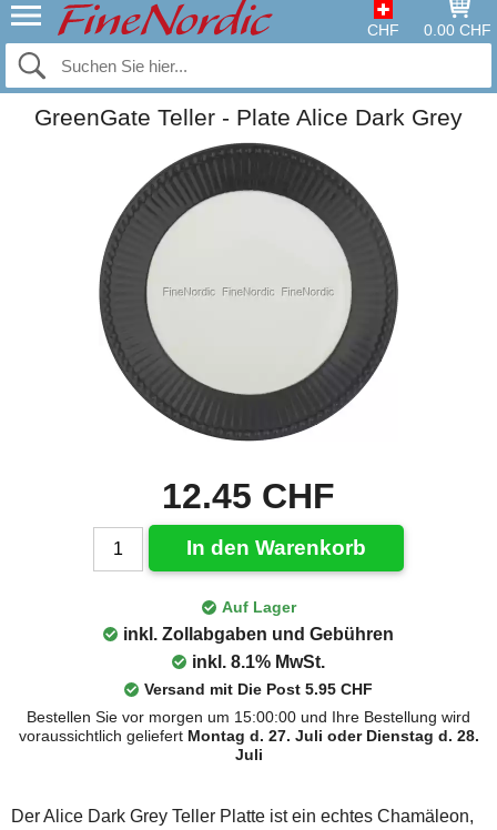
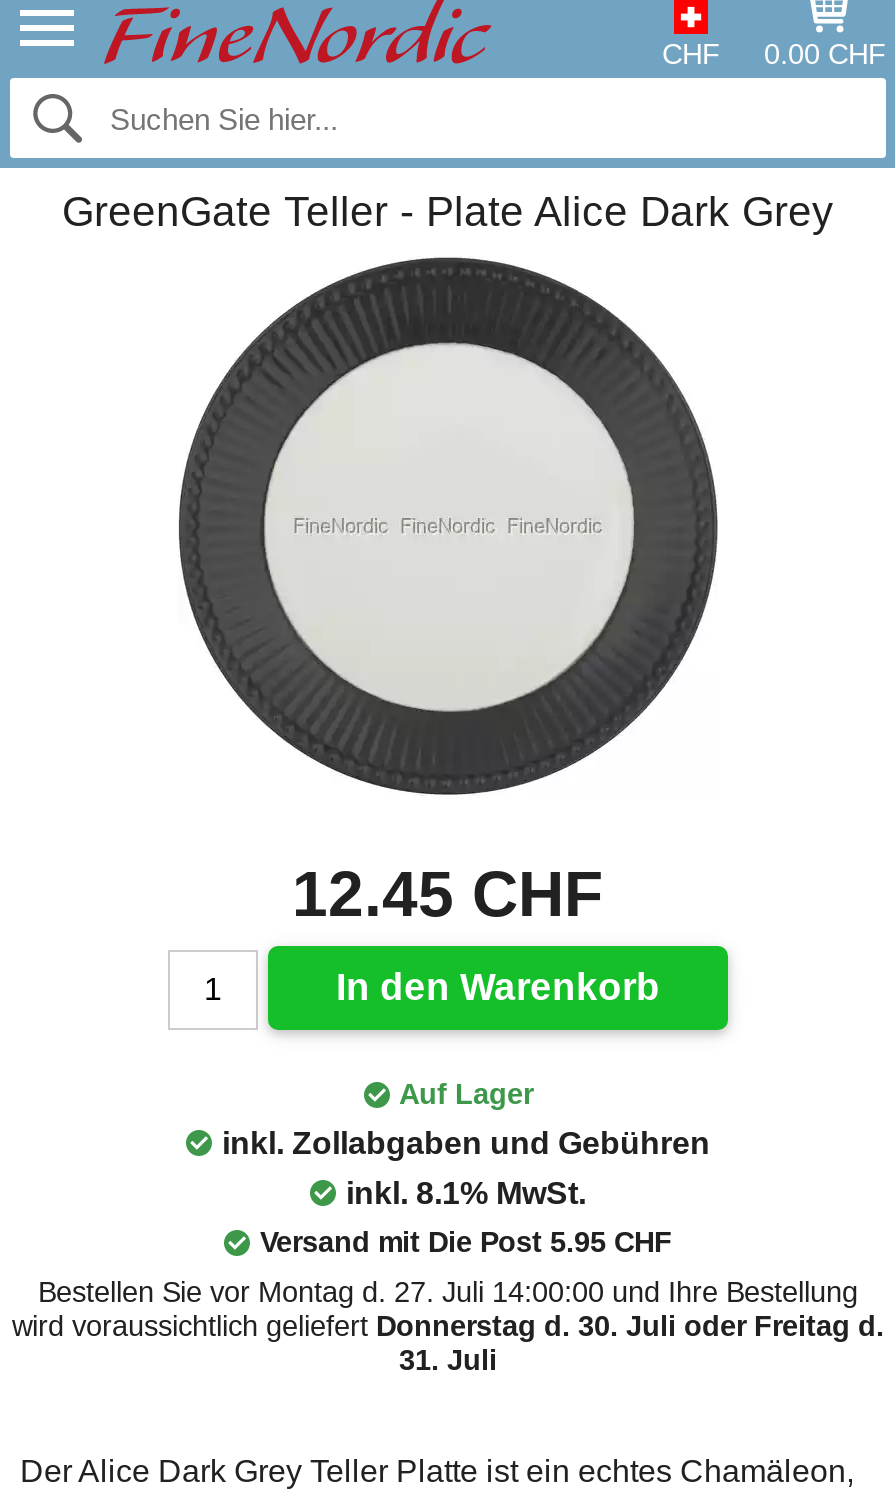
- Bestellen Sie vor morgen um 15:00:00 und Ihre Bestellung wird
- voraussichtlich geliefert Montag d. 27. Juli oder Dienstag d. 28.
- Juli
+ Bestellen Sie vor Montag d. 27. Juli 14:00:00 und Ihre Bestellung
+ wird voraussichtlich geliefert Donnerstag d. 30. Juli oder Freitag d.
+ 31. Juli
